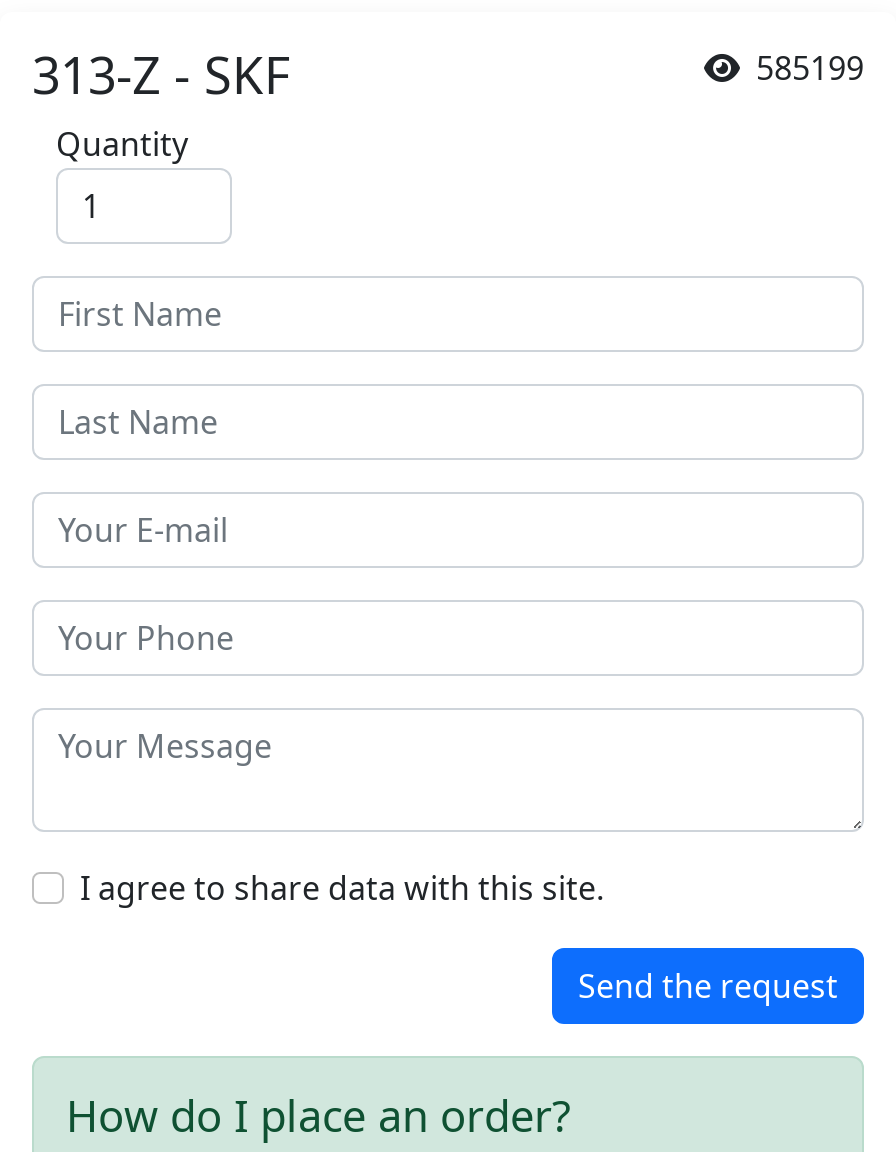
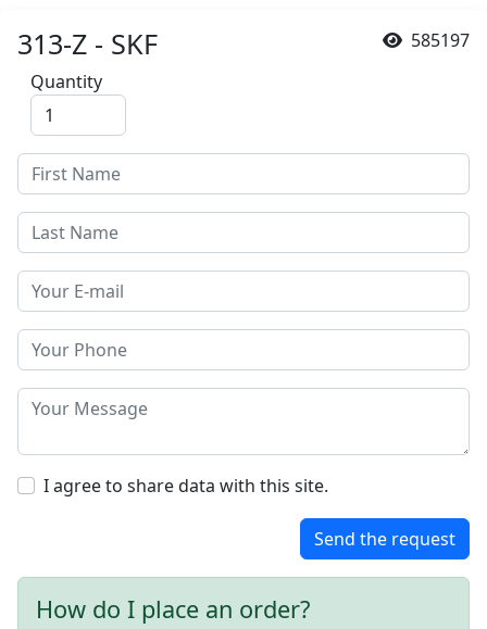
- 585199
+ 585197
